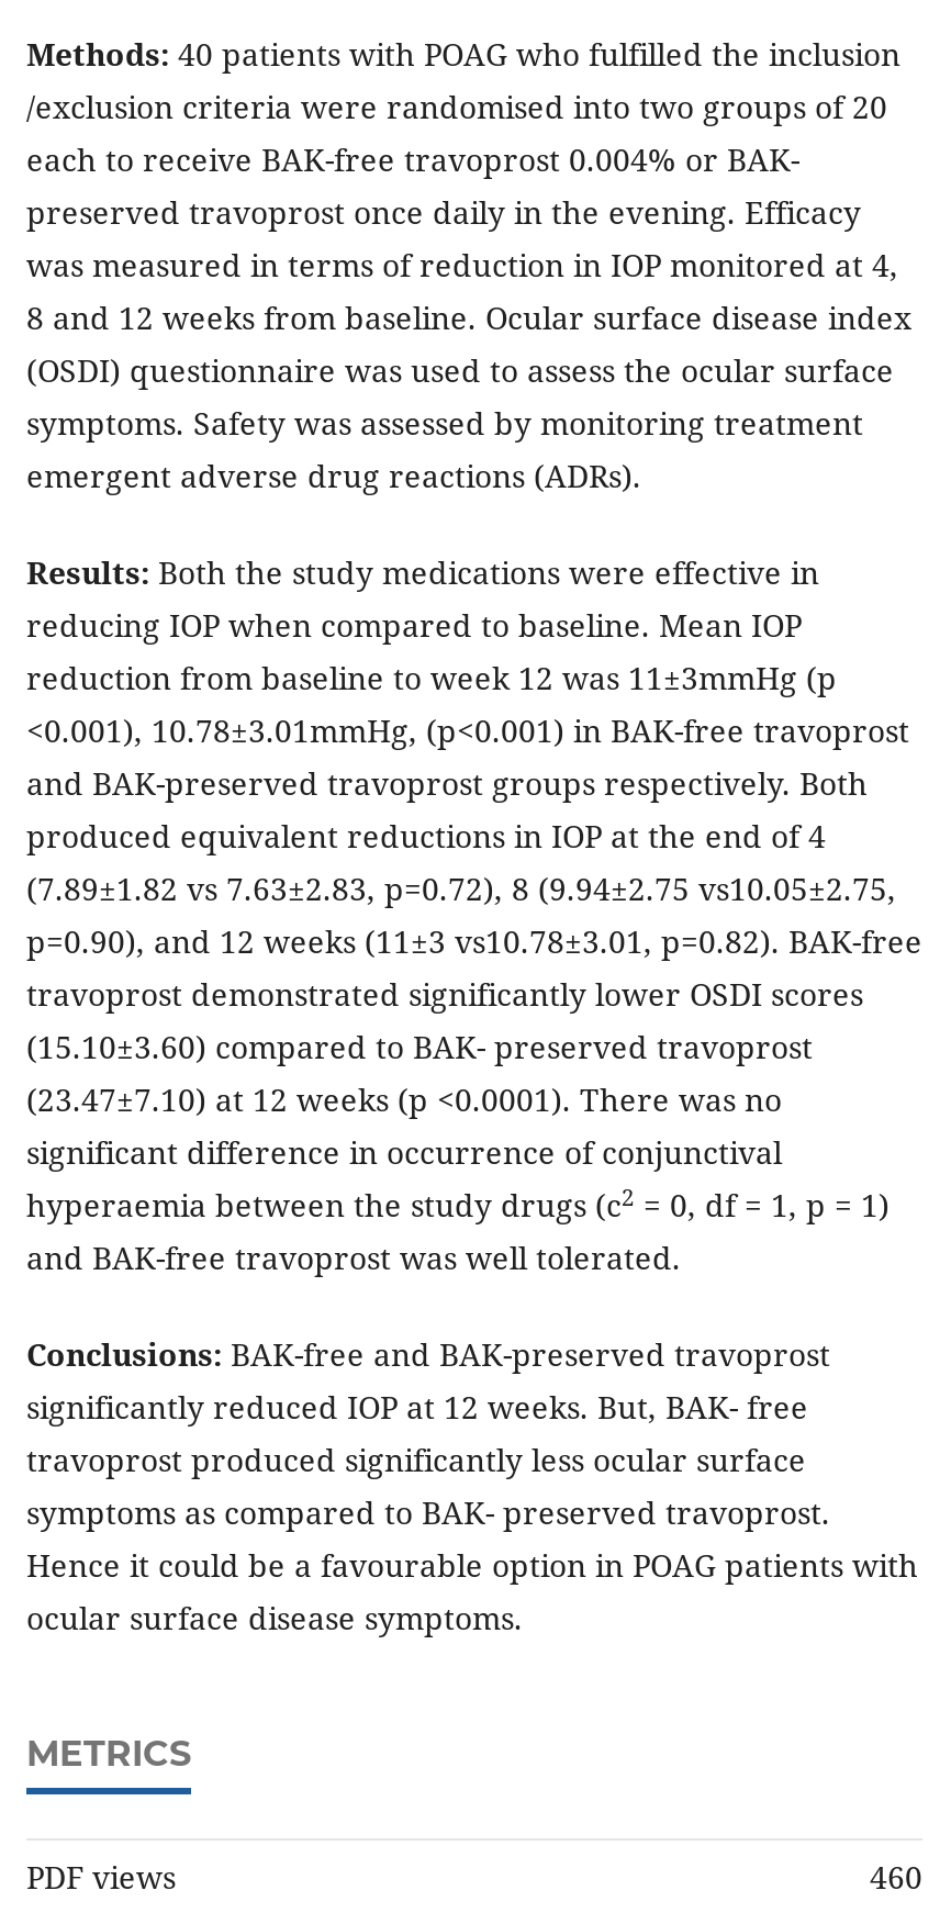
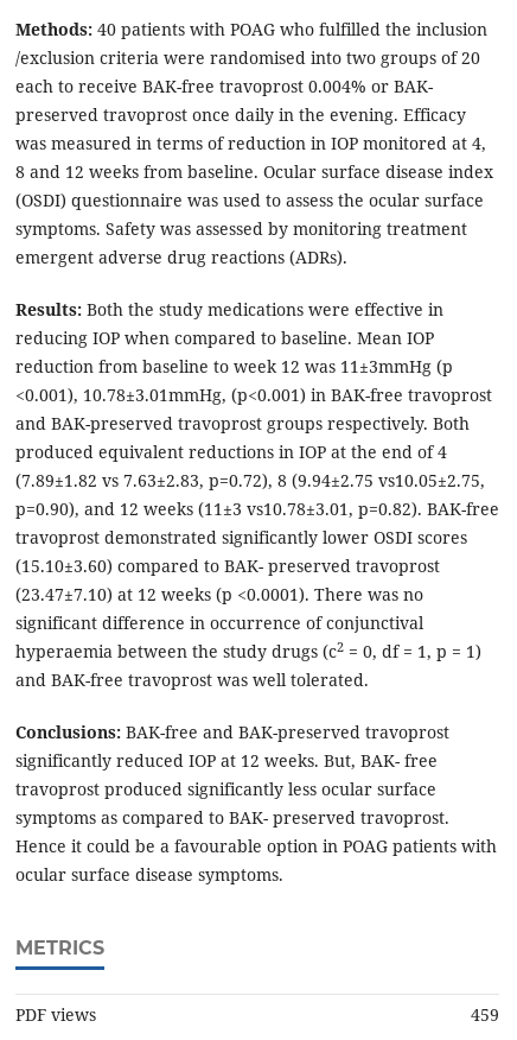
- 460
+ 459
